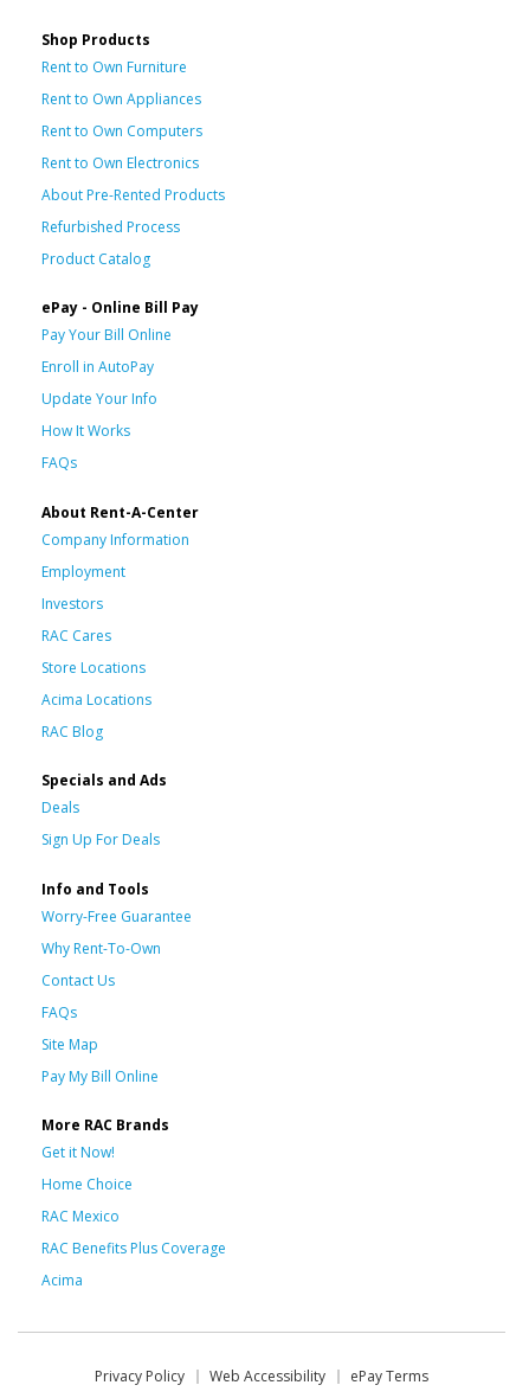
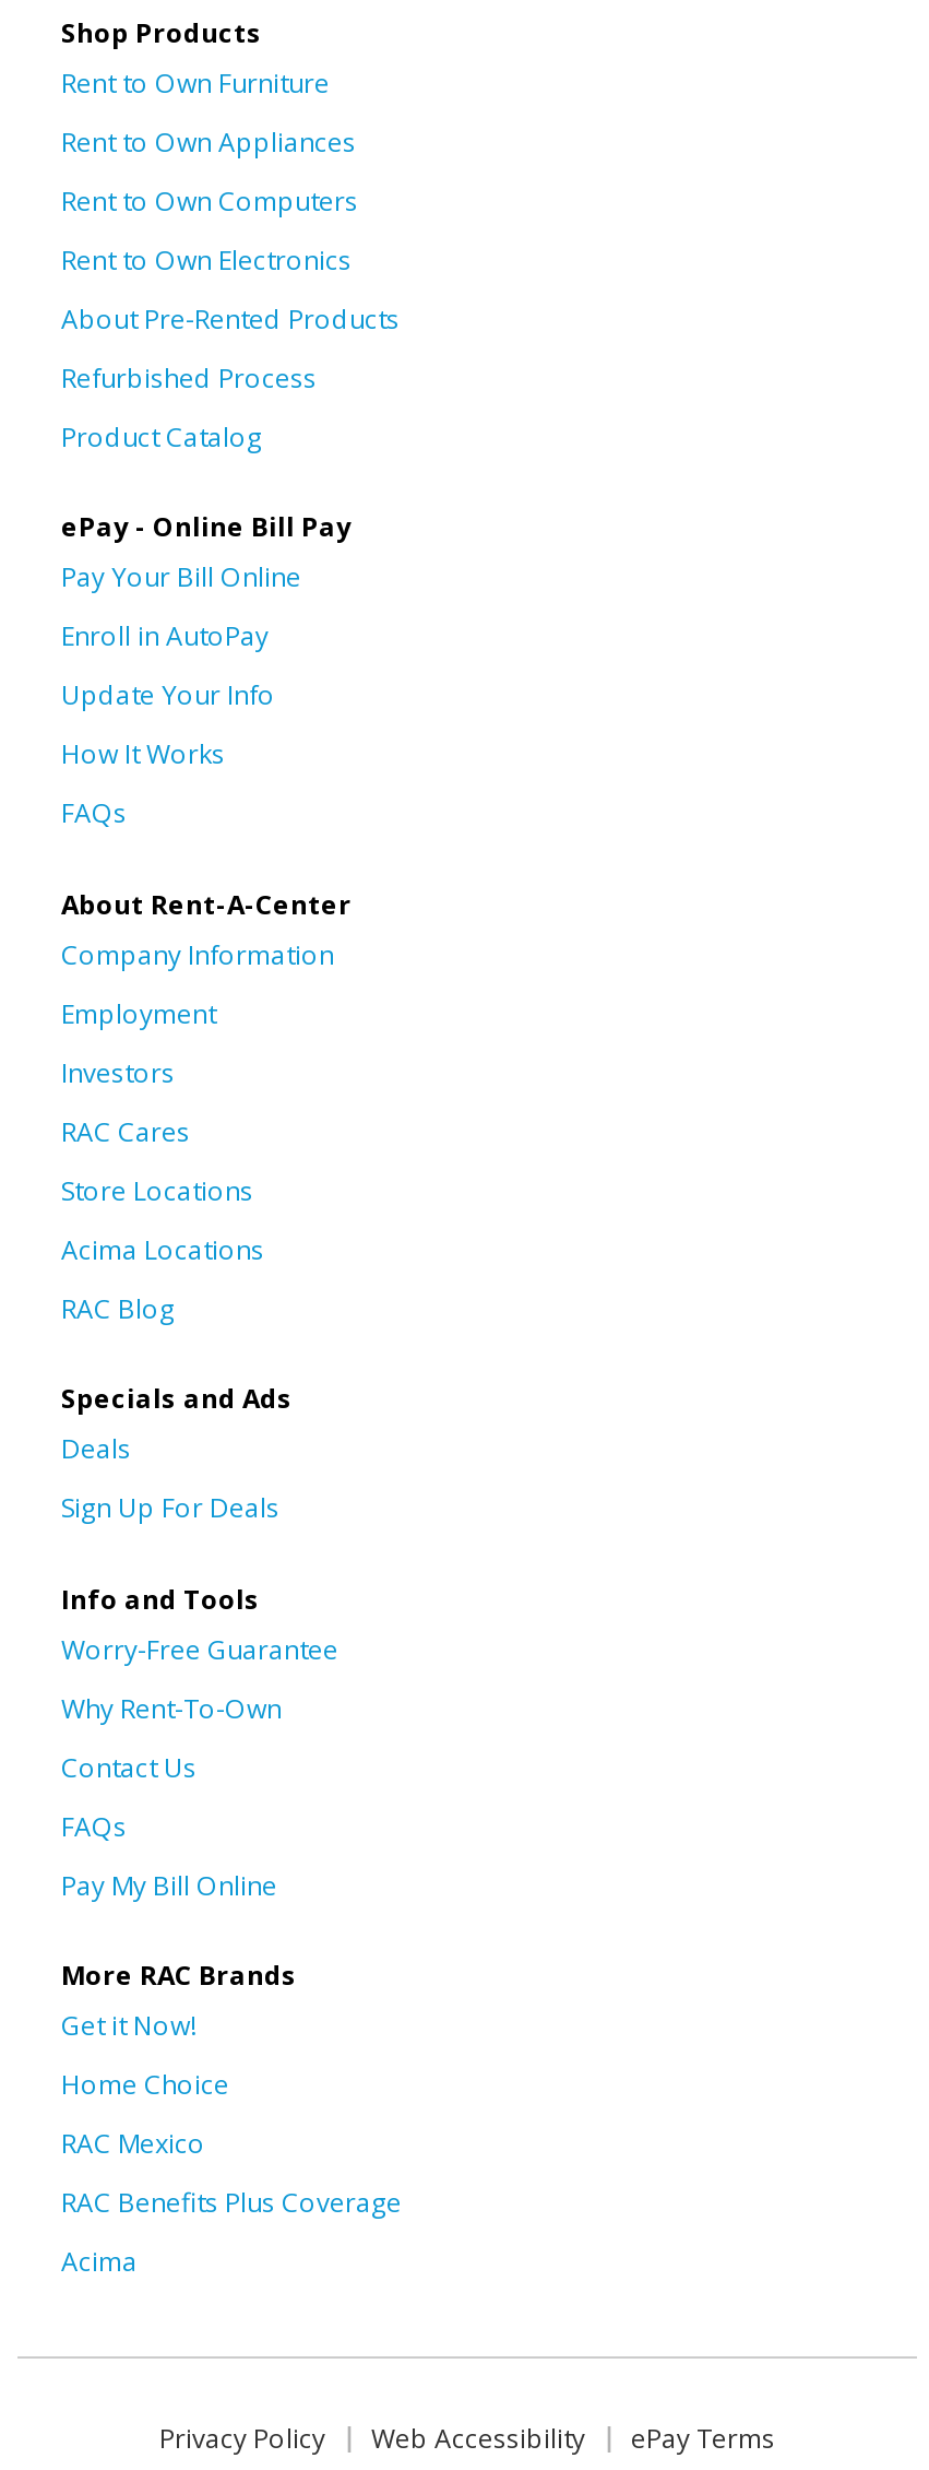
- Site Map
